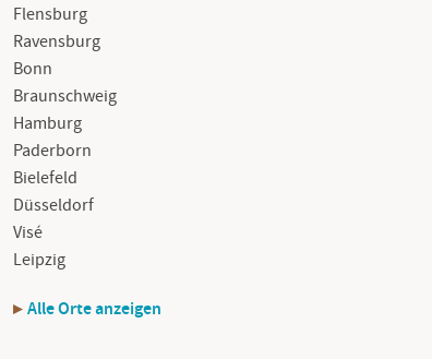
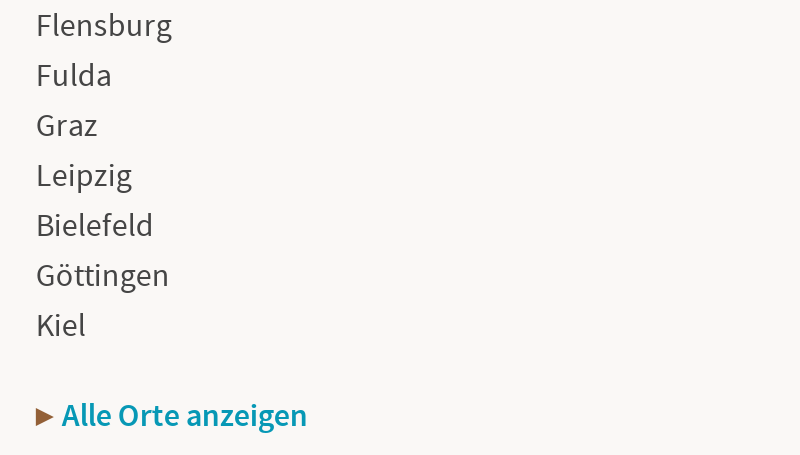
- Ravensburg
- Bonn
- Braunschweig
- Hamburg
- Paderborn
+ Fulda
+ Graz
+ Leipzig

- Düsseldorf
- Visé
- Leipzig
+ Göttingen
+ Kiel
